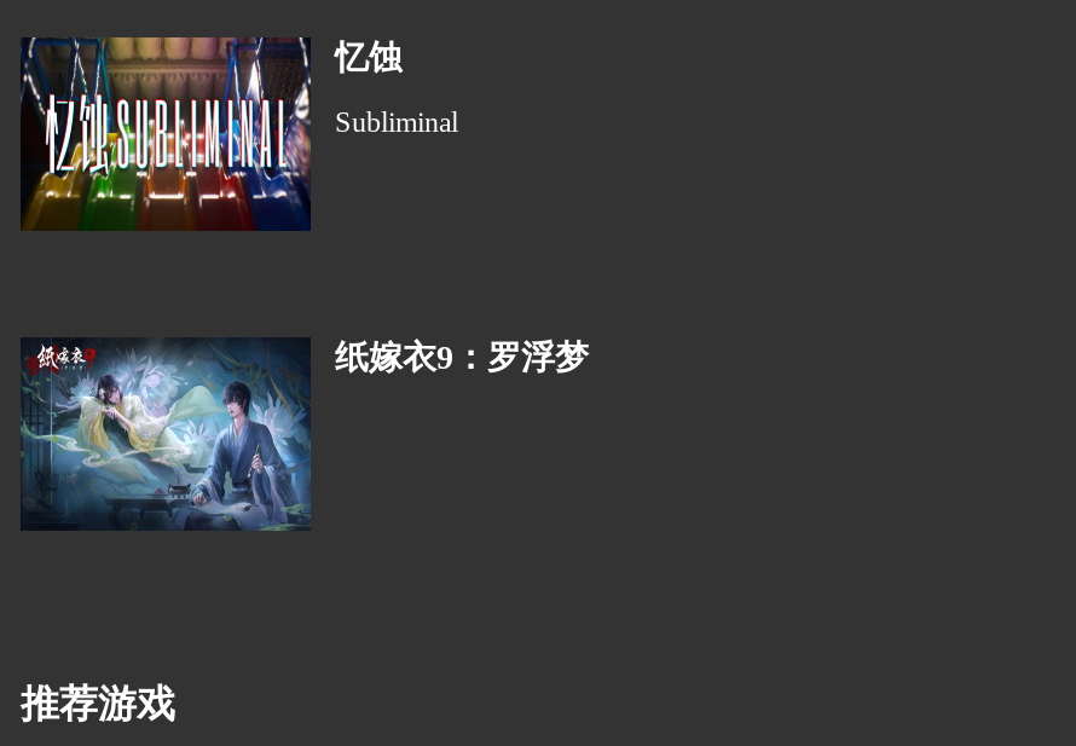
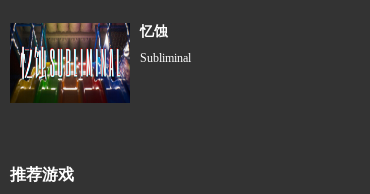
- [image]
- 纸嫁衣9：罗浮梦
